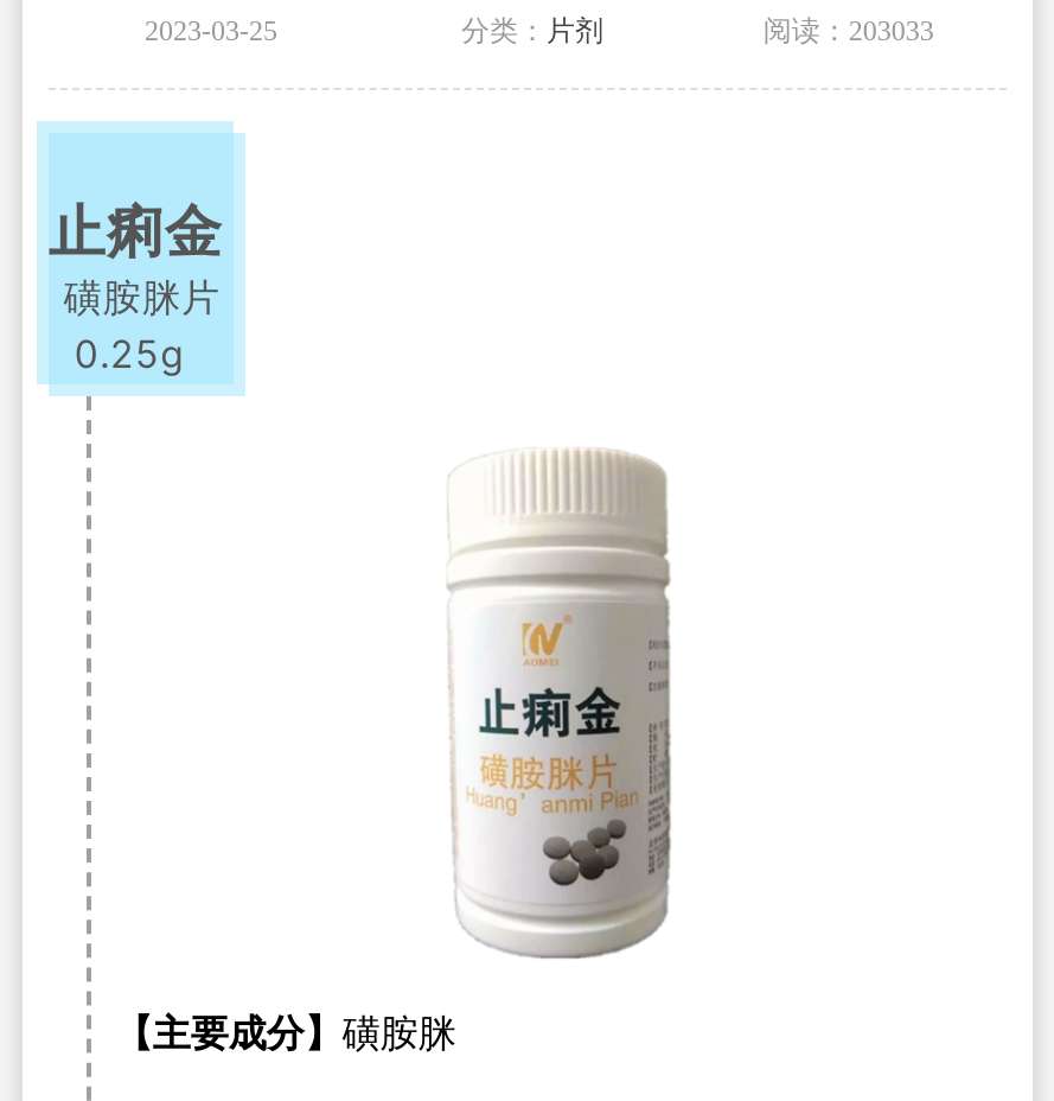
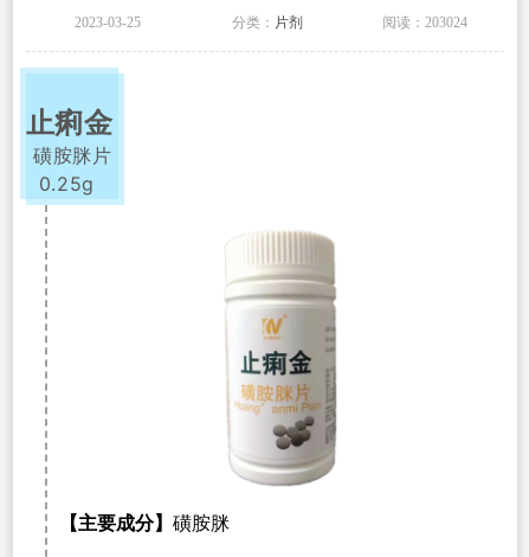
- 阅读：203033
+ 阅读：203024
